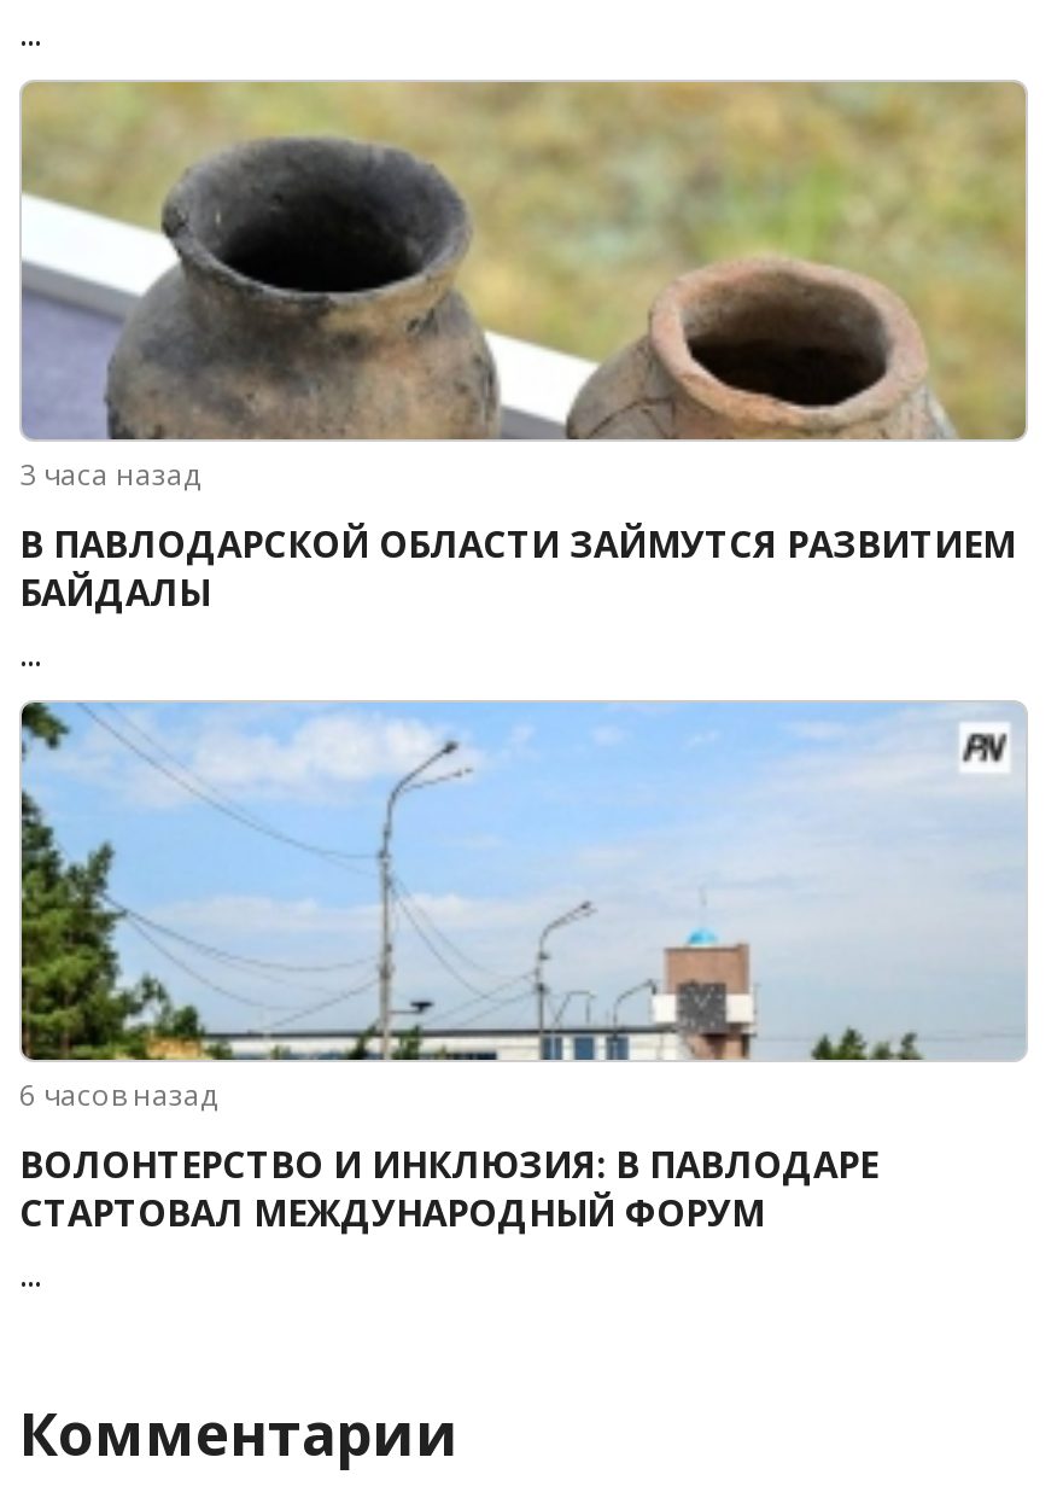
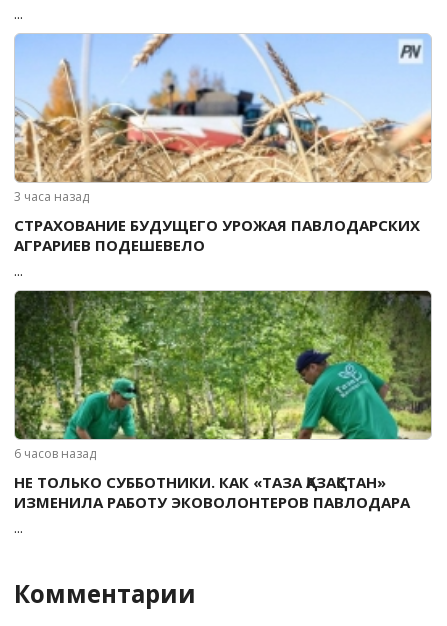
- [image]
- В ПАВЛОДАРСКОЙ ОБЛАСТИ ЗАЙМУТСЯ РАЗВИТИЕМ
- БАЙДАЛЫ
+ [image]
+ СТРАХОВАНИЕ БУДУЩЕГО УРОЖАЯ ПАВЛОДАРСКИХ
+ АГРАРИЕВ ПОДЕШЕВЕЛО

- [image]
- ВОЛОНТЕРСТВО И ИНКЛЮЗИЯ: В ПАВЛОДАРЕ
- СТАРТОВАЛ МЕЖДУНАРОДНЫЙ ФОРУМ
+ [image]
+ НЕ ТОЛЬКО СУББОТНИКИ. КАК «ТАЗА ҚАЗАҚСТАН»
+ ИЗМЕНИЛА РАБОТУ ЭКОВОЛОНТЕРОВ ПАВЛОДАРА
